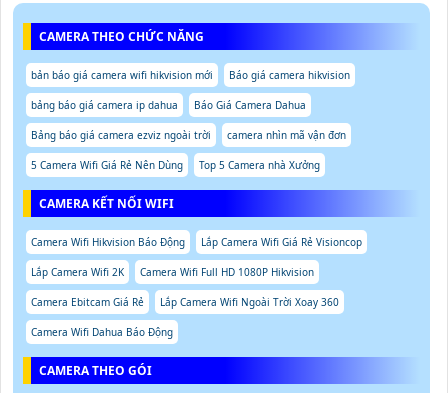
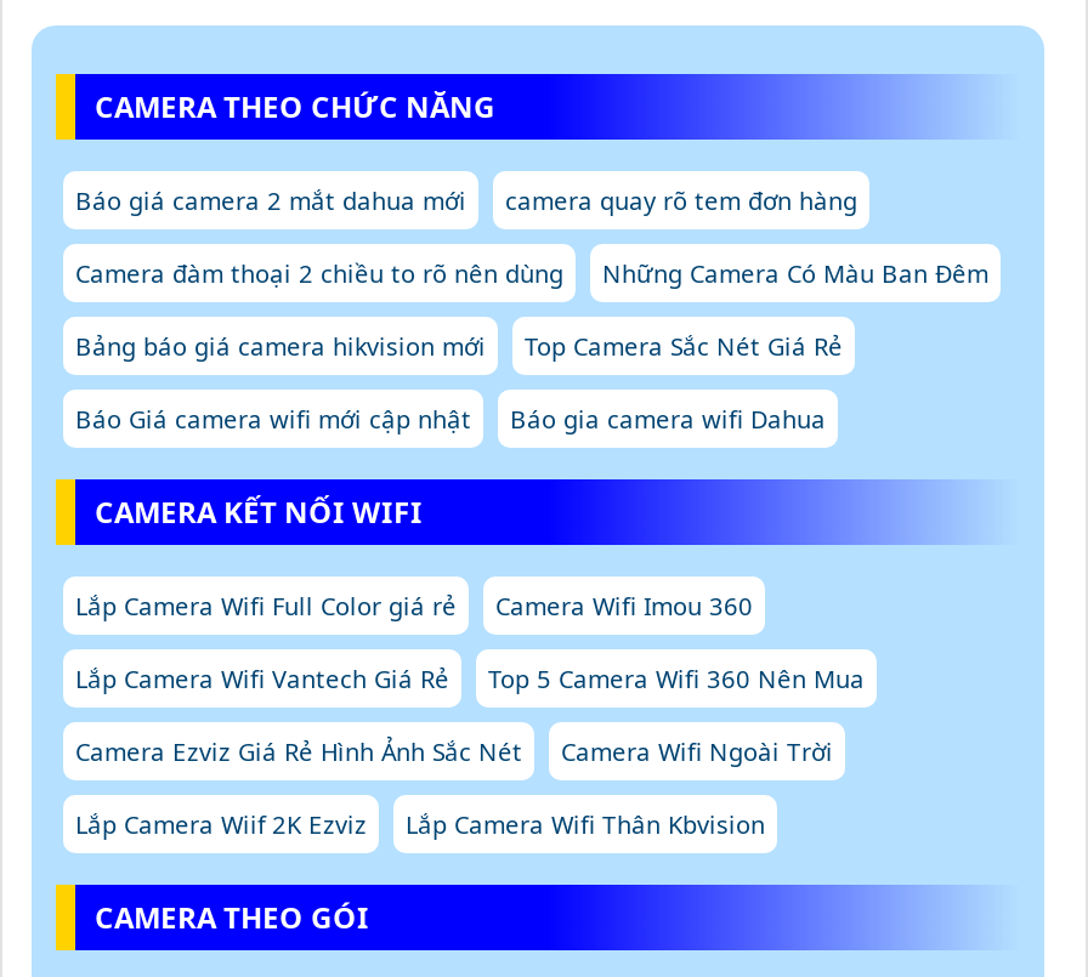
- bản báo giá camera wifi hikvision mới
- Báo giá camera hikvision
+ Báo giá camera 2 mắt dahua mới
+ camera quay rõ tem đơn hàng

- bảng báo giá camera ip dahua
- Báo Giá Camera Dahua
+ Camera đàm thoại 2 chiều to rõ nên dùng
+ Những Camera Có Màu Ban Đêm

- Bảng báo giá camera ezviz ngoài trời
- camera nhìn mã vận đơn
+ Bảng báo giá camera hikvision mới
+ Top Camera Sắc Nét Giá Rẻ

- 5 Camera Wifi Giá Rẻ Nên Dùng
- Top 5 Camera nhà Xưởng
+ Báo Giá camera wifi mới cập nhật
+ Báo gia camera wifi Dahua

- Camera Wifi Hikvision Báo Động
- Lắp Camera Wifi Giá Rẻ Visioncop
+ Lắp Camera Wifi Full Color giá rẻ
+ Camera Wifi Imou 360

- Lắp Camera Wifi 2K
- Camera Wifi Full HD 1080P Hikvision
+ Lắp Camera Wifi Vantech Giá Rẻ
+ Top 5 Camera Wifi 360 Nên Mua

- Camera Ebitcam Giá Rẻ
- Lắp Camera Wifi Ngoài Trời Xoay 360
+ Camera Ezviz Giá Rẻ Hình Ảnh Sắc Nét
+ Camera Wifi Ngoài Trời

- Camera Wifi Dahua Báo Động
+ Lắp Camera Wiif 2K Ezviz
+ Lắp Camera Wifi Thân Kbvision
